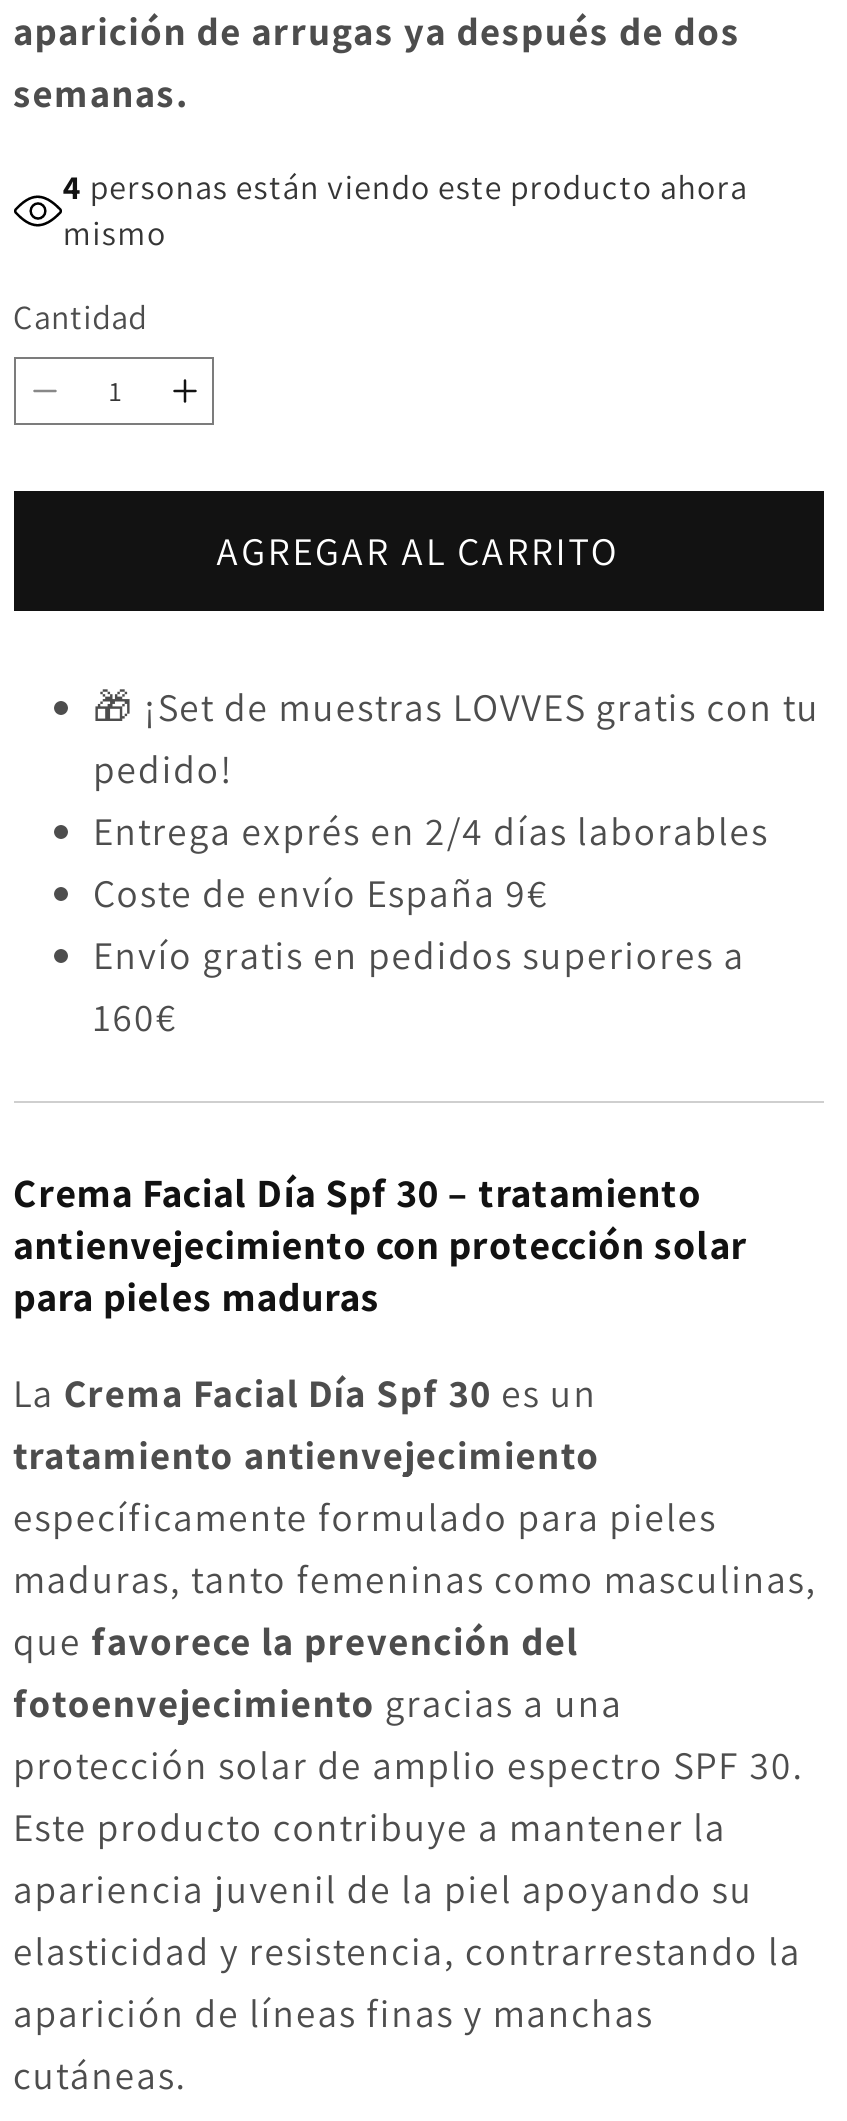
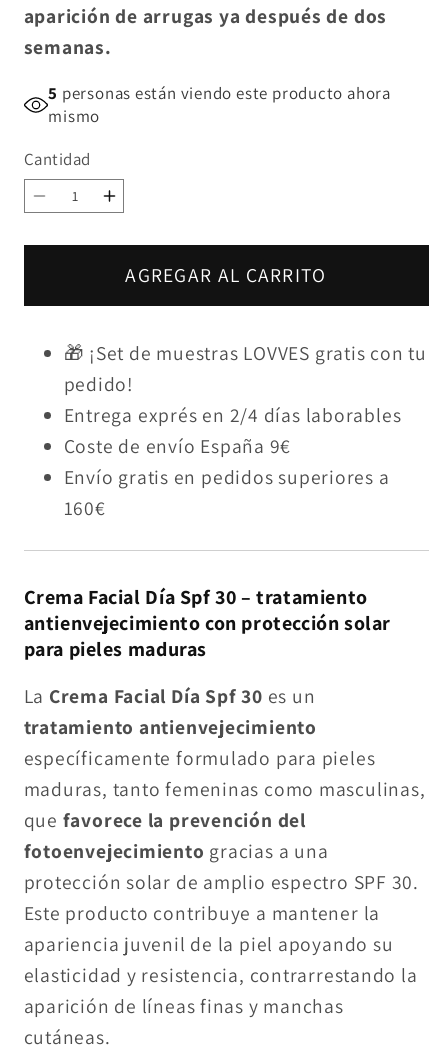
- 4 personas están viendo este producto ahora
+ 5 personas están viendo este producto ahora
